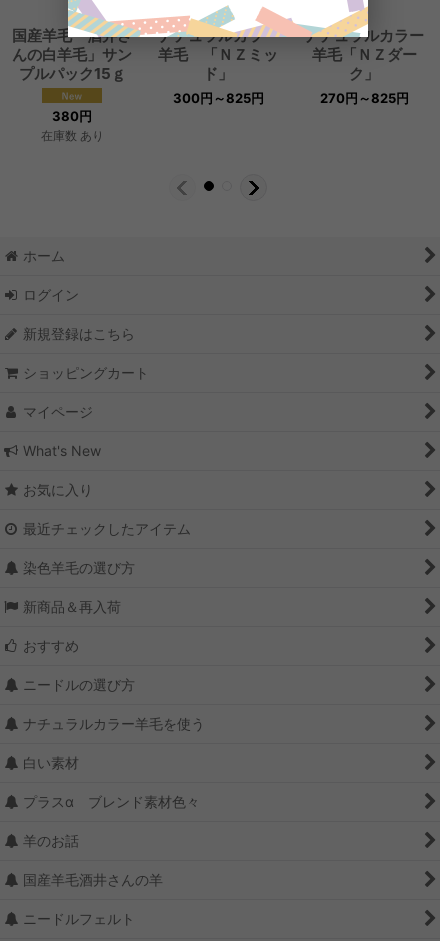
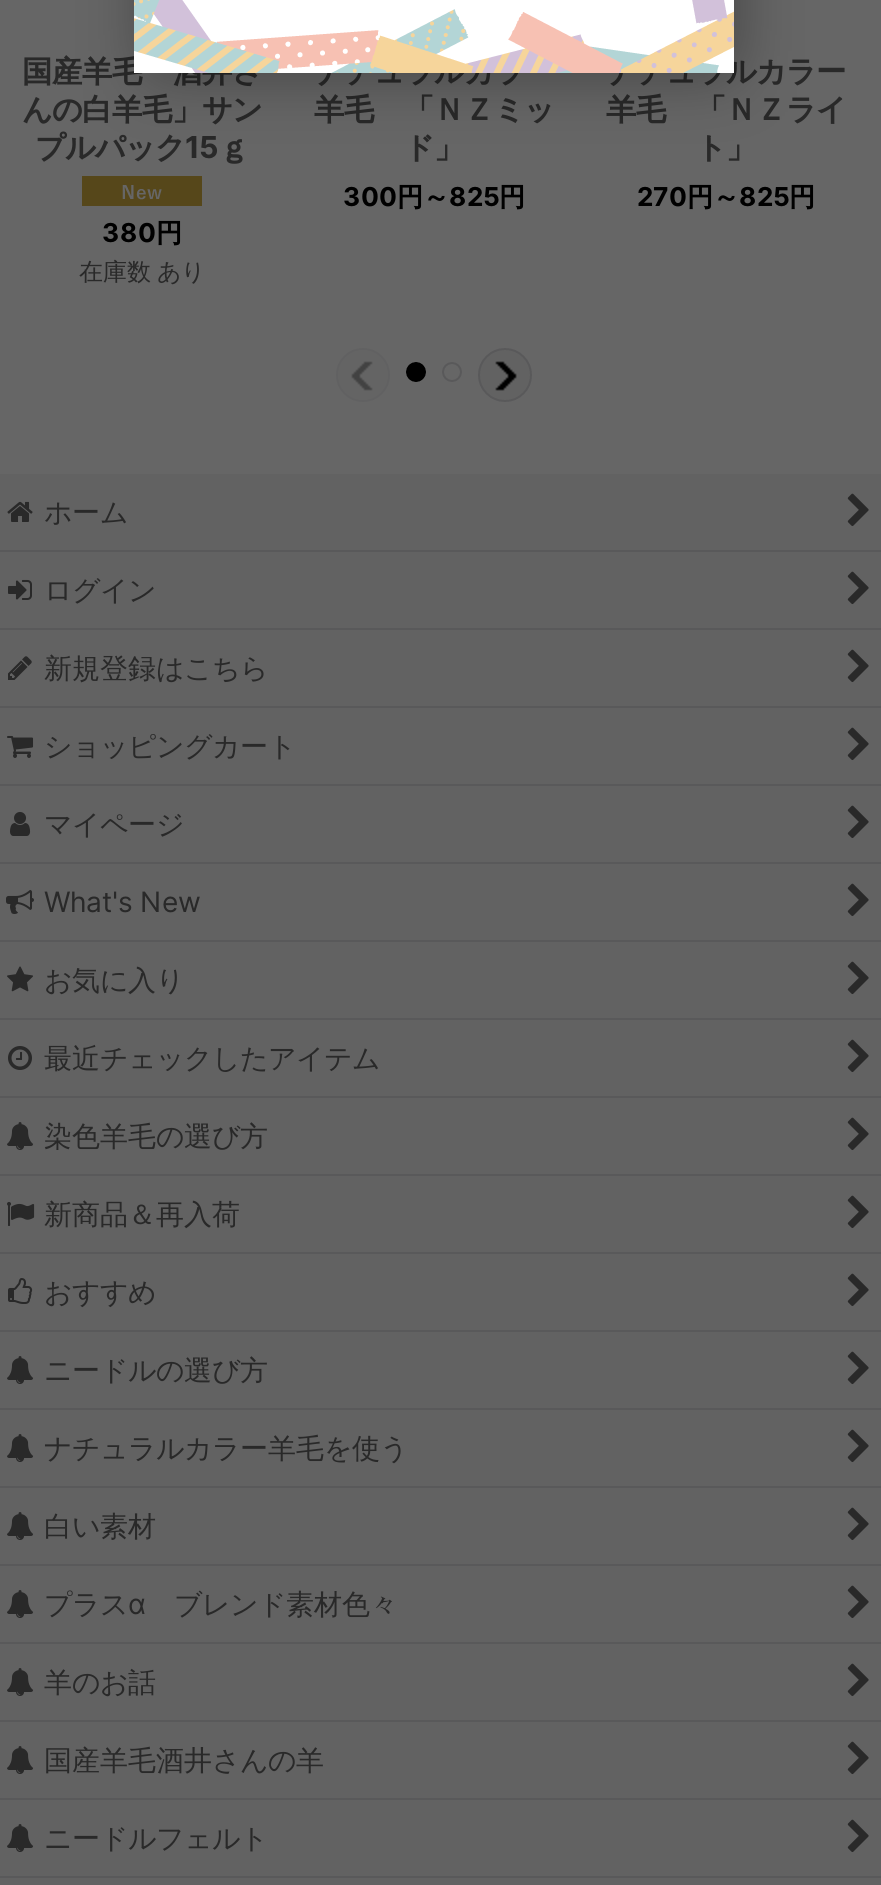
- 羊毛「ＮＺダー
- ク」
+ 羊毛 「ＮＺライ
+ ト」
